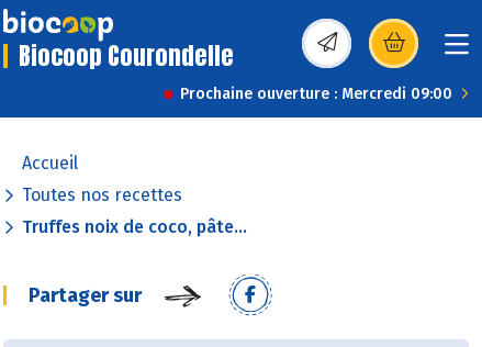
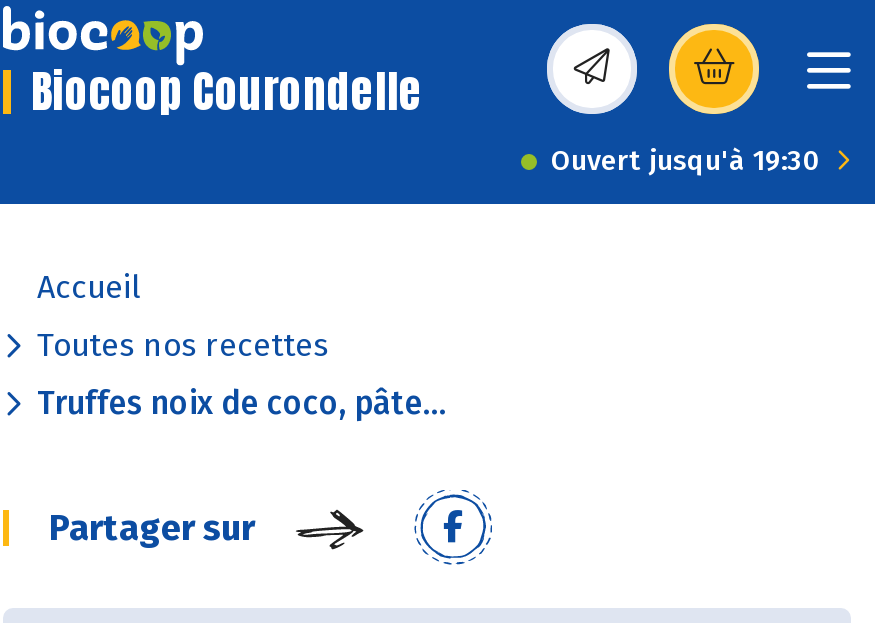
- Prochaine ouverture : Mercredi 09:00
+ Ouvert jusqu'à 19:30
